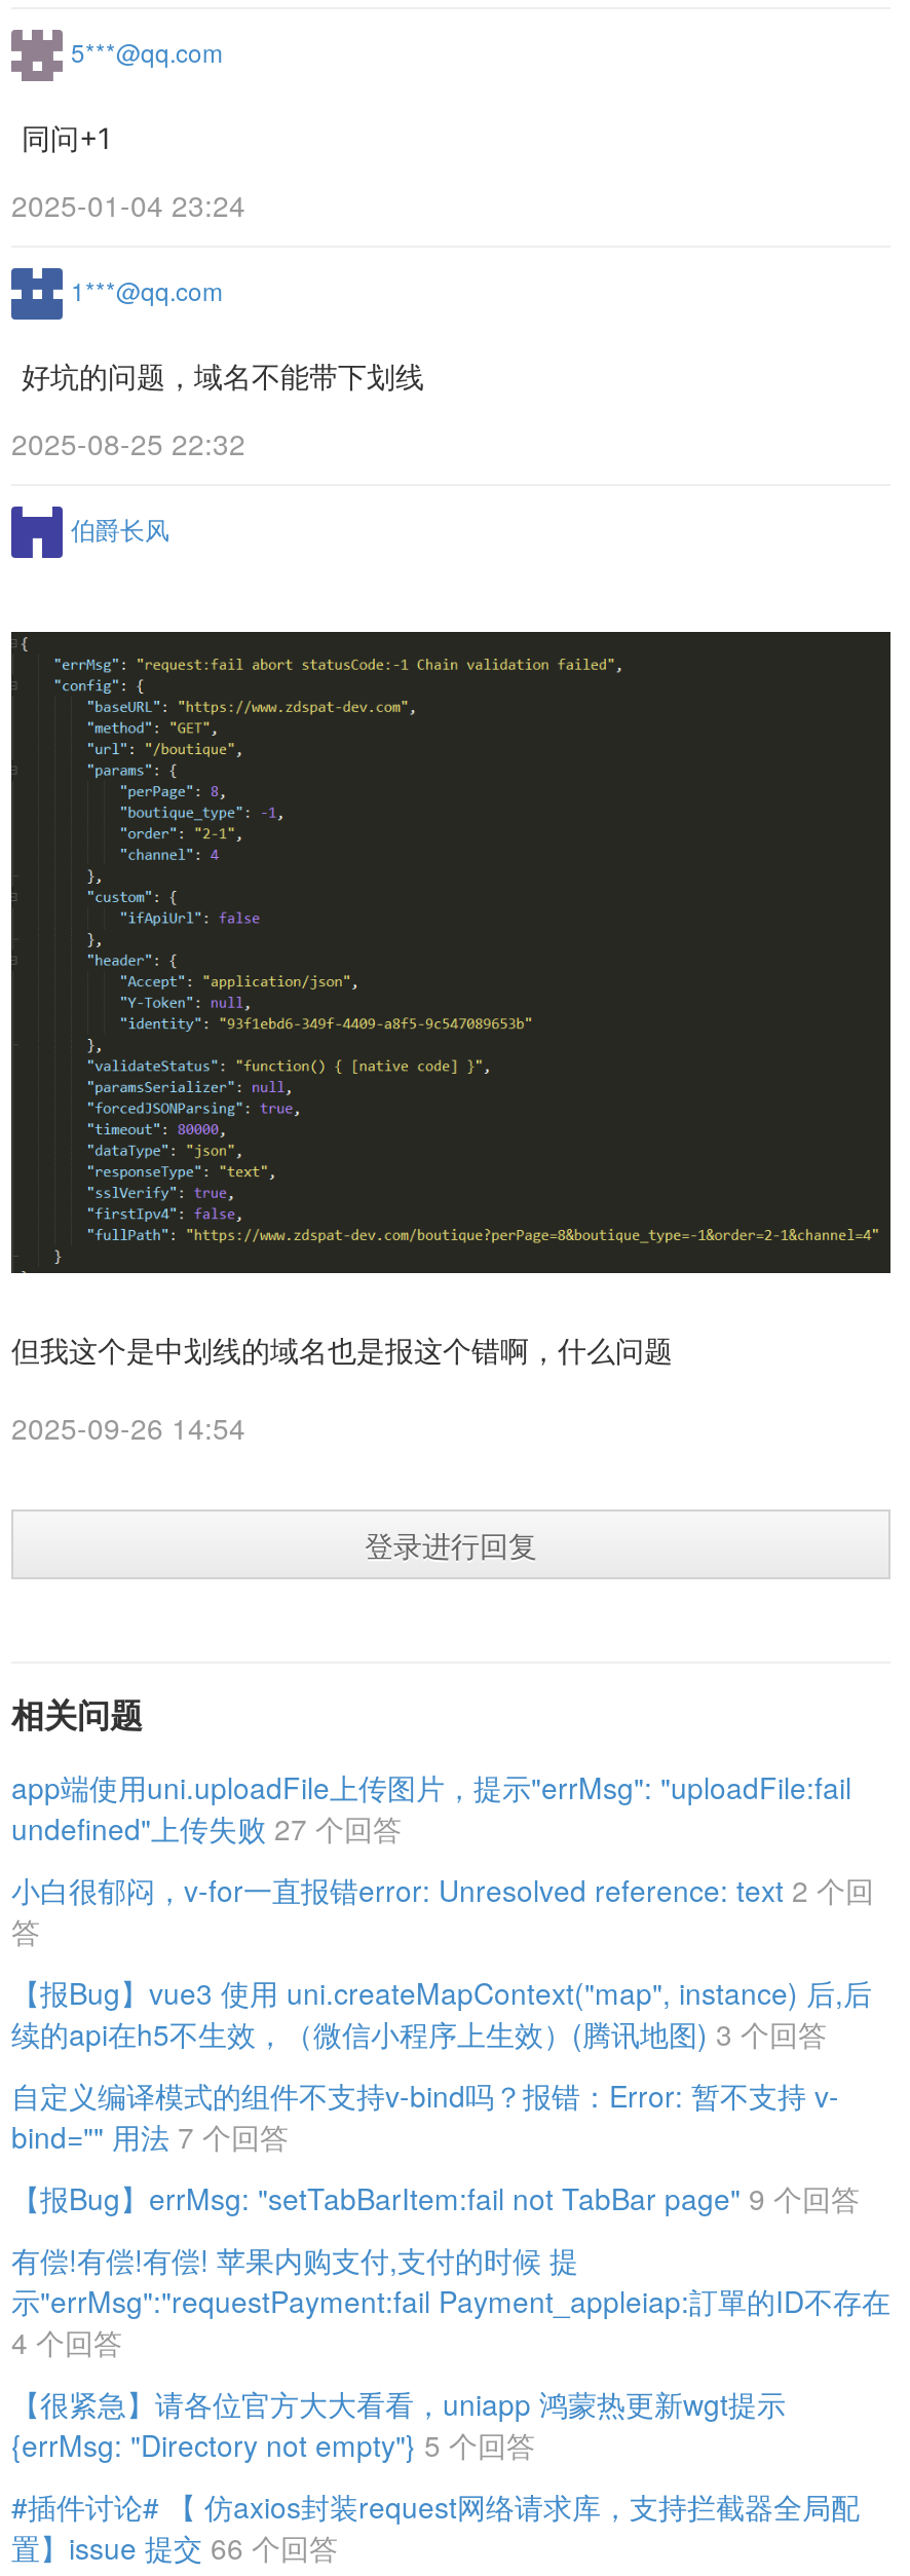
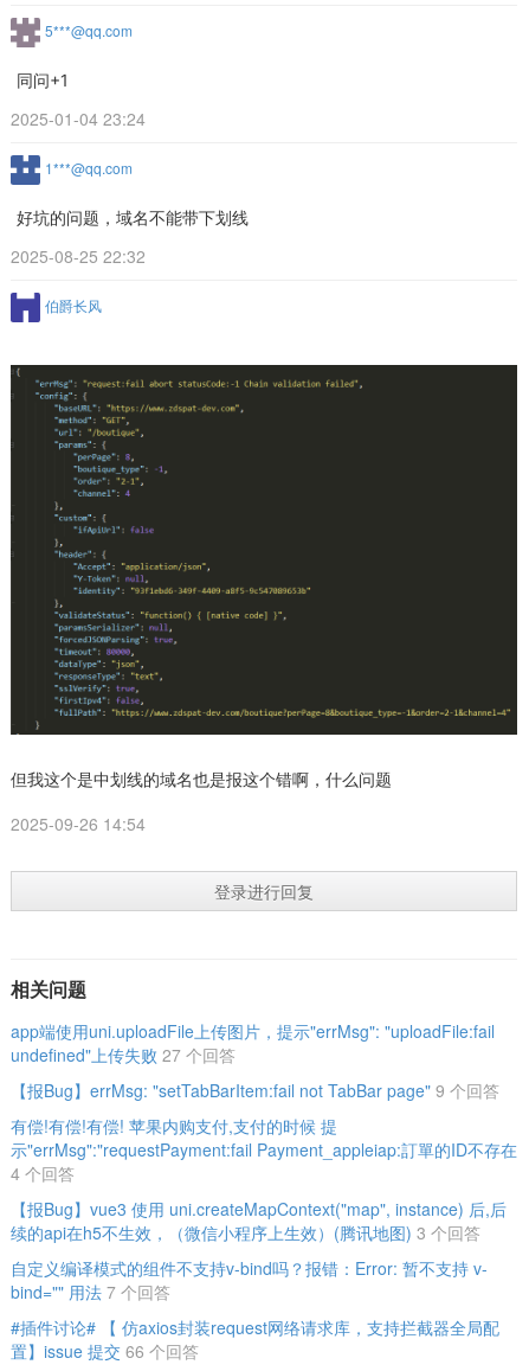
- 小白很郁闷，v-for一直报错error: Unresolved reference: text‌ 2 个回
- 答

moved down: 【报Bug】vue3 使用 uni.createMapContext("map", instance) 后,后 | 续的api在h5不生效，（微信小程序上生效）(腾讯地图) 3 个回答 | 自定义编译模式的组件不支持v-bind吗？报错：Error: 暂不支持 v- | bind="" 用法 7 个回答

moved up: 【报Bug】errMsg: "setTabBarItem:fail not TabBar page" 9 个回答 | 有偿!有偿!有偿! 苹果内购支付,支付的时候 提 | 示"errMsg":"requestPayment:fail Payment_appleiap:訂單的ID不存在 | 4 个回答

- 【很紧急】请各位官方大大看看，uniapp 鸿蒙热更新wgt提示
- {errMsg: "Directory not empty"} 5 个回答
